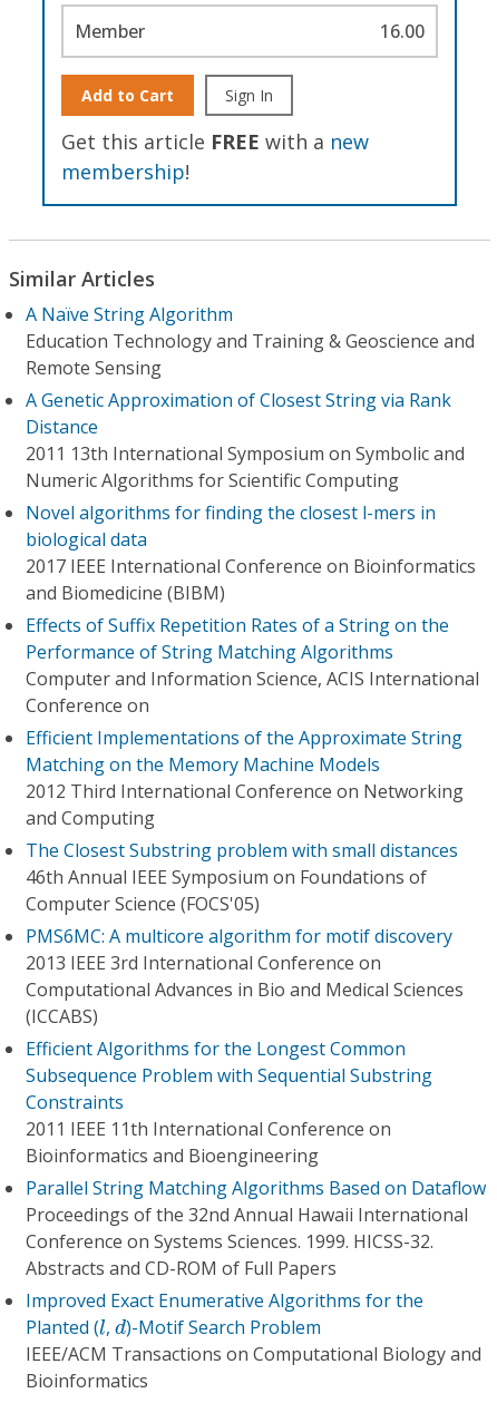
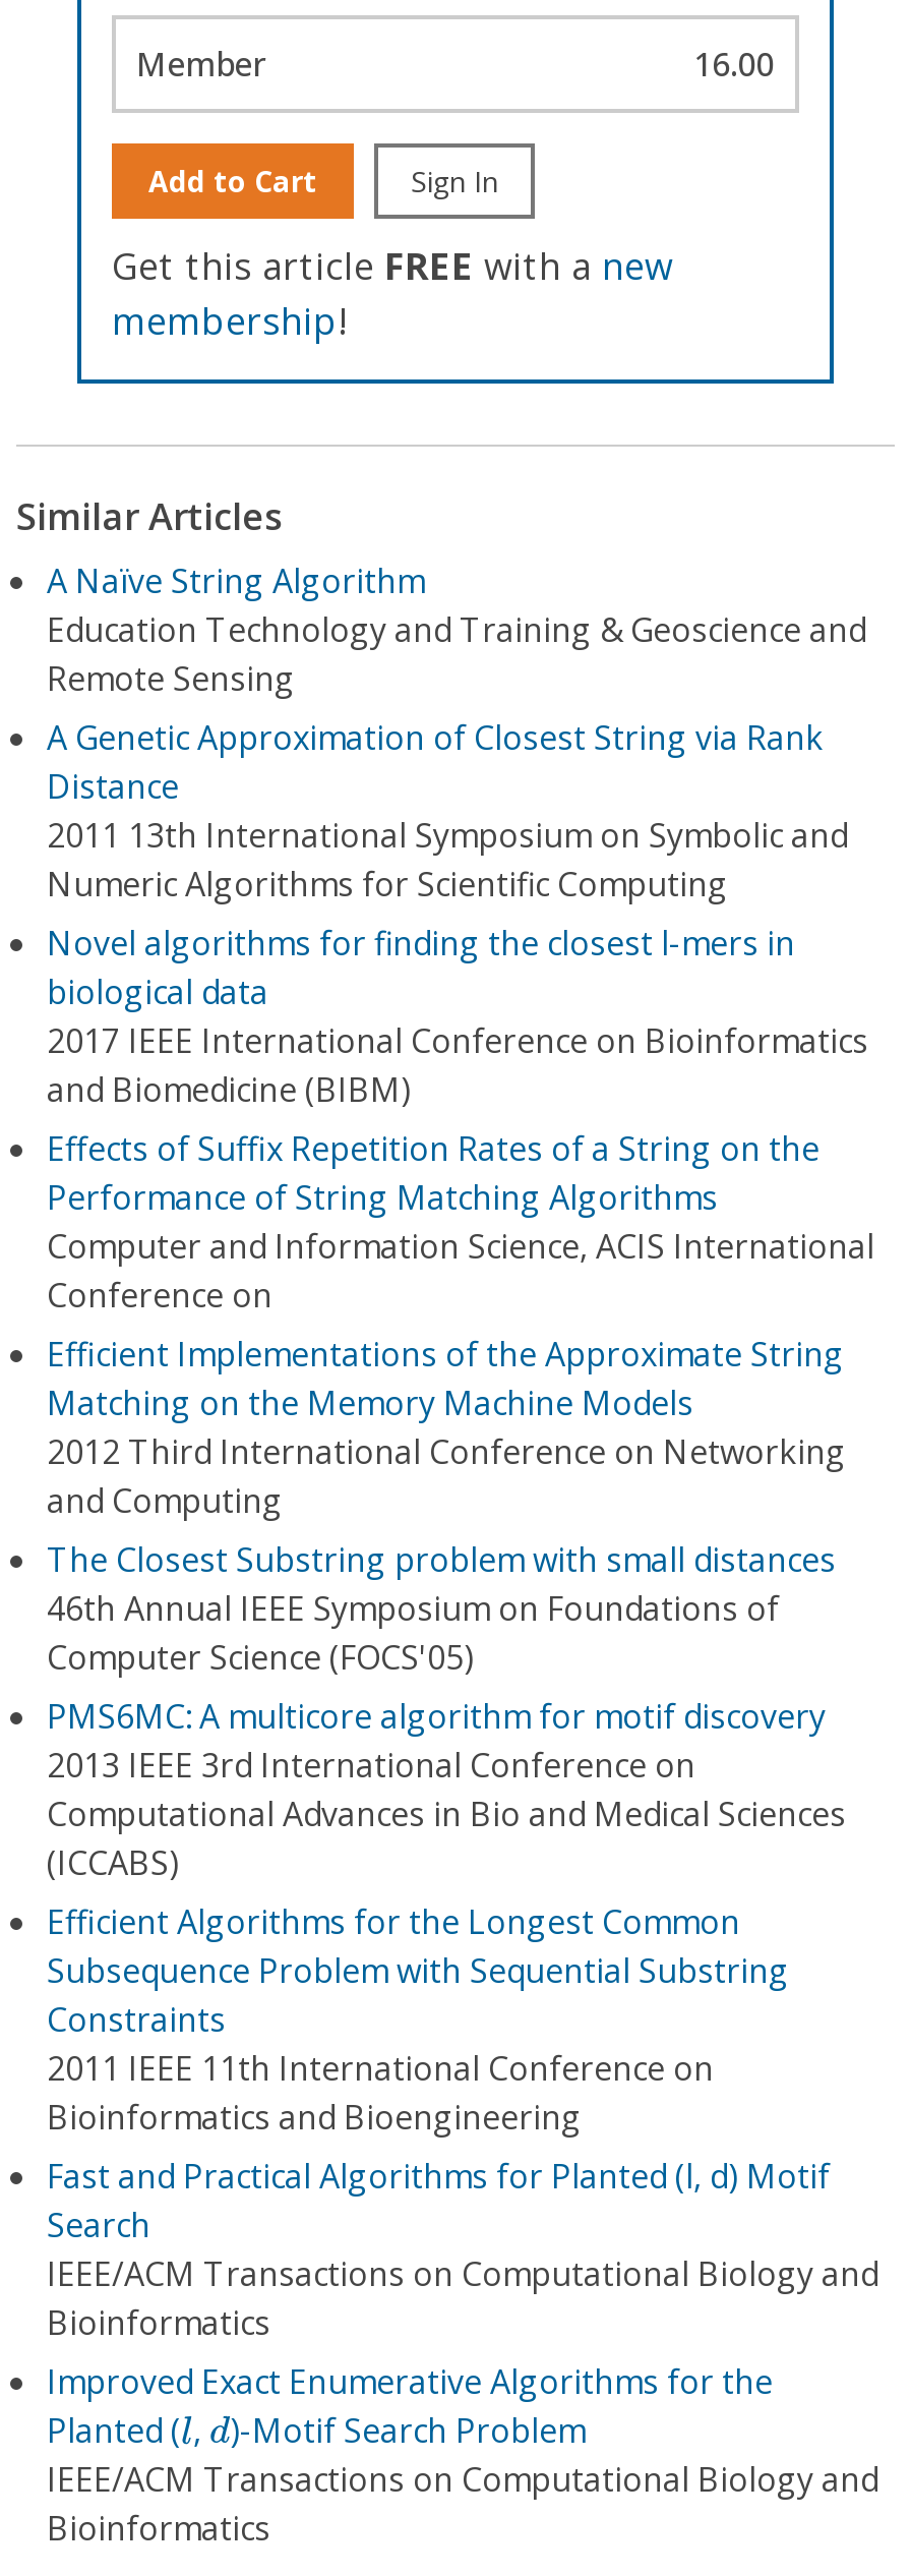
- Parallel String Matching Algorithms Based on Dataflow
- Proceedings of the 32nd Annual Hawaii International
- Conference on Systems Sciences. 1999. HICSS-32.
- Abstracts and CD-ROM of Full Papers
+ Fast and Practical Algorithms for Planted (l, d) Motif
+ Search
+ IEEE/ACM Transactions on Computational Biology and
+ Bioinformatics
